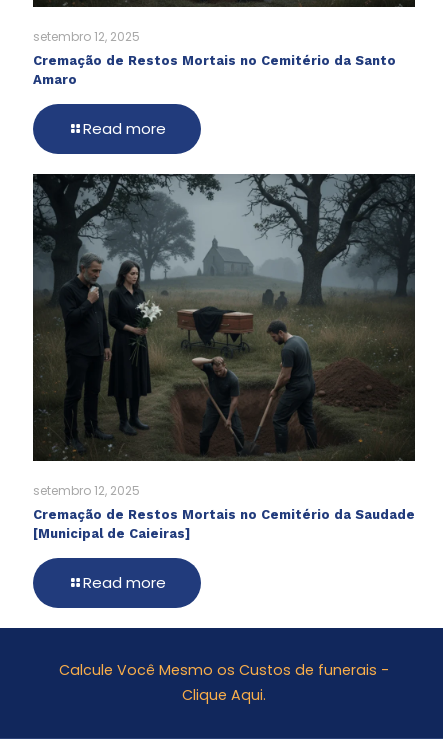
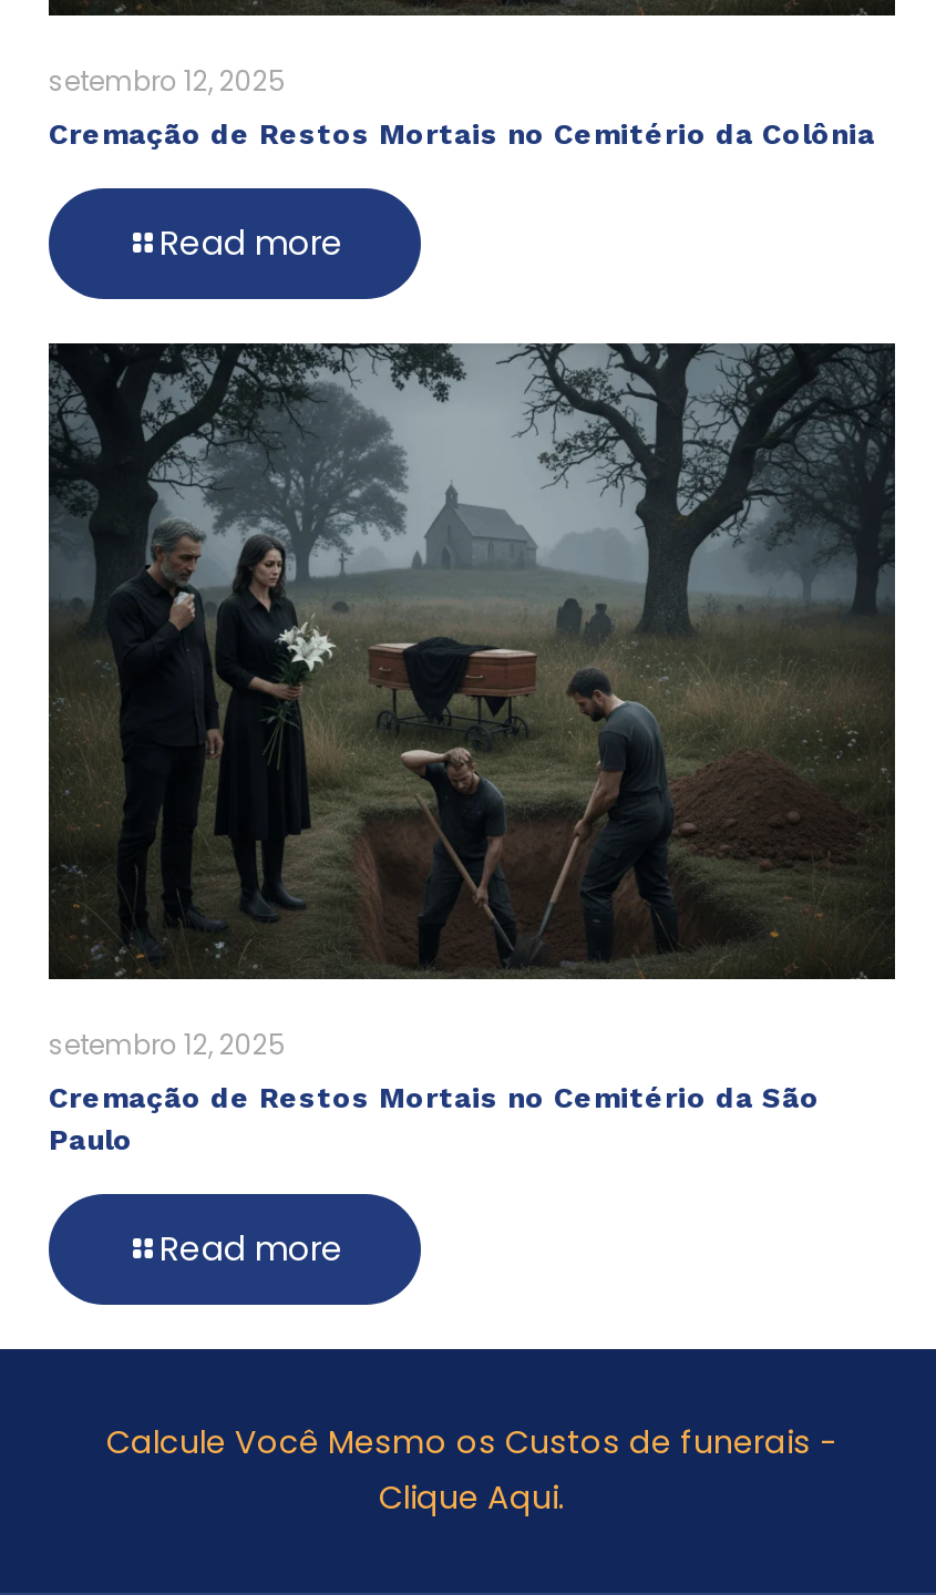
- Cremação de Restos Mortais no Cemitério da Santo
- Amaro
+ Cremação de Restos Mortais no Cemitério da Colônia

- Cremação de Restos Mortais no Cemitério da Saudade
- [Municipal de Caieiras]
+ Cremação de Restos Mortais no Cemitério da São
+ Paulo
